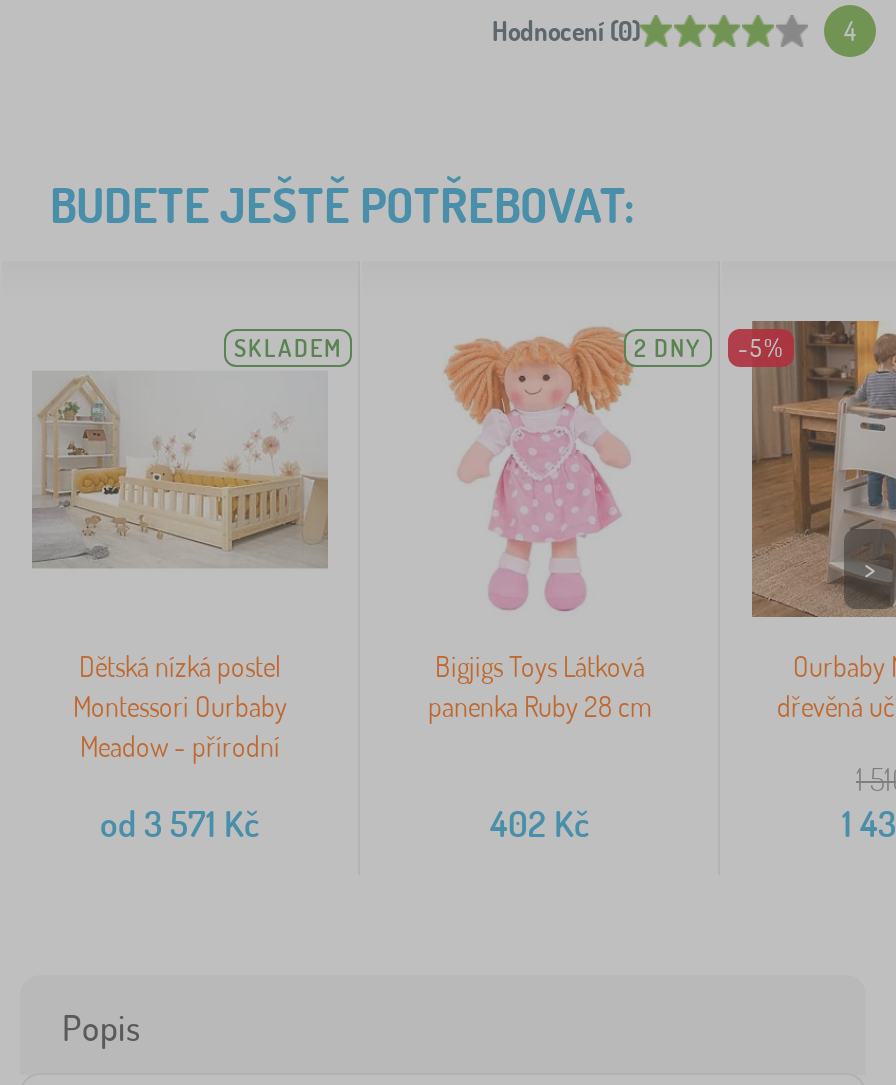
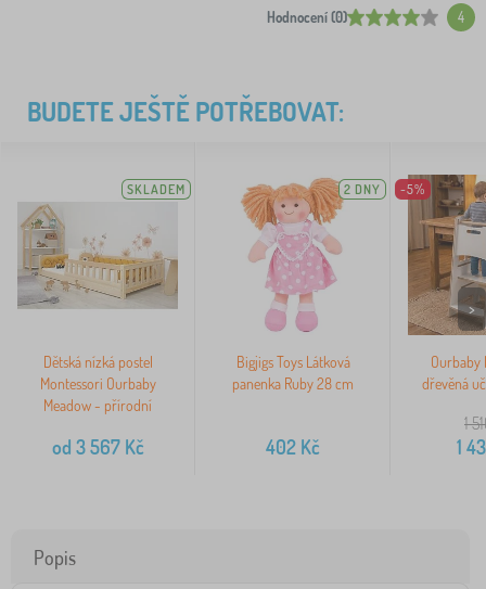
- od 3 571 Kč
+ od 3 567 Kč
